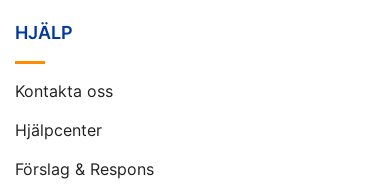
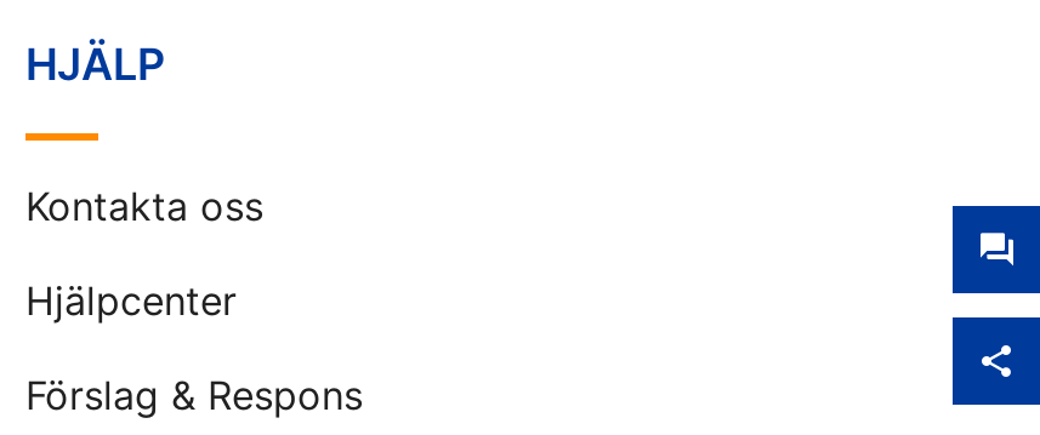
+ [image]

+ [image]
